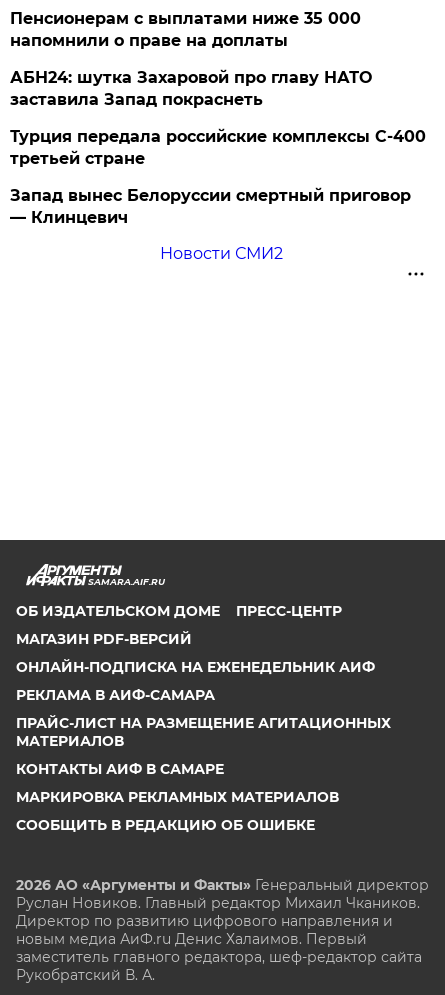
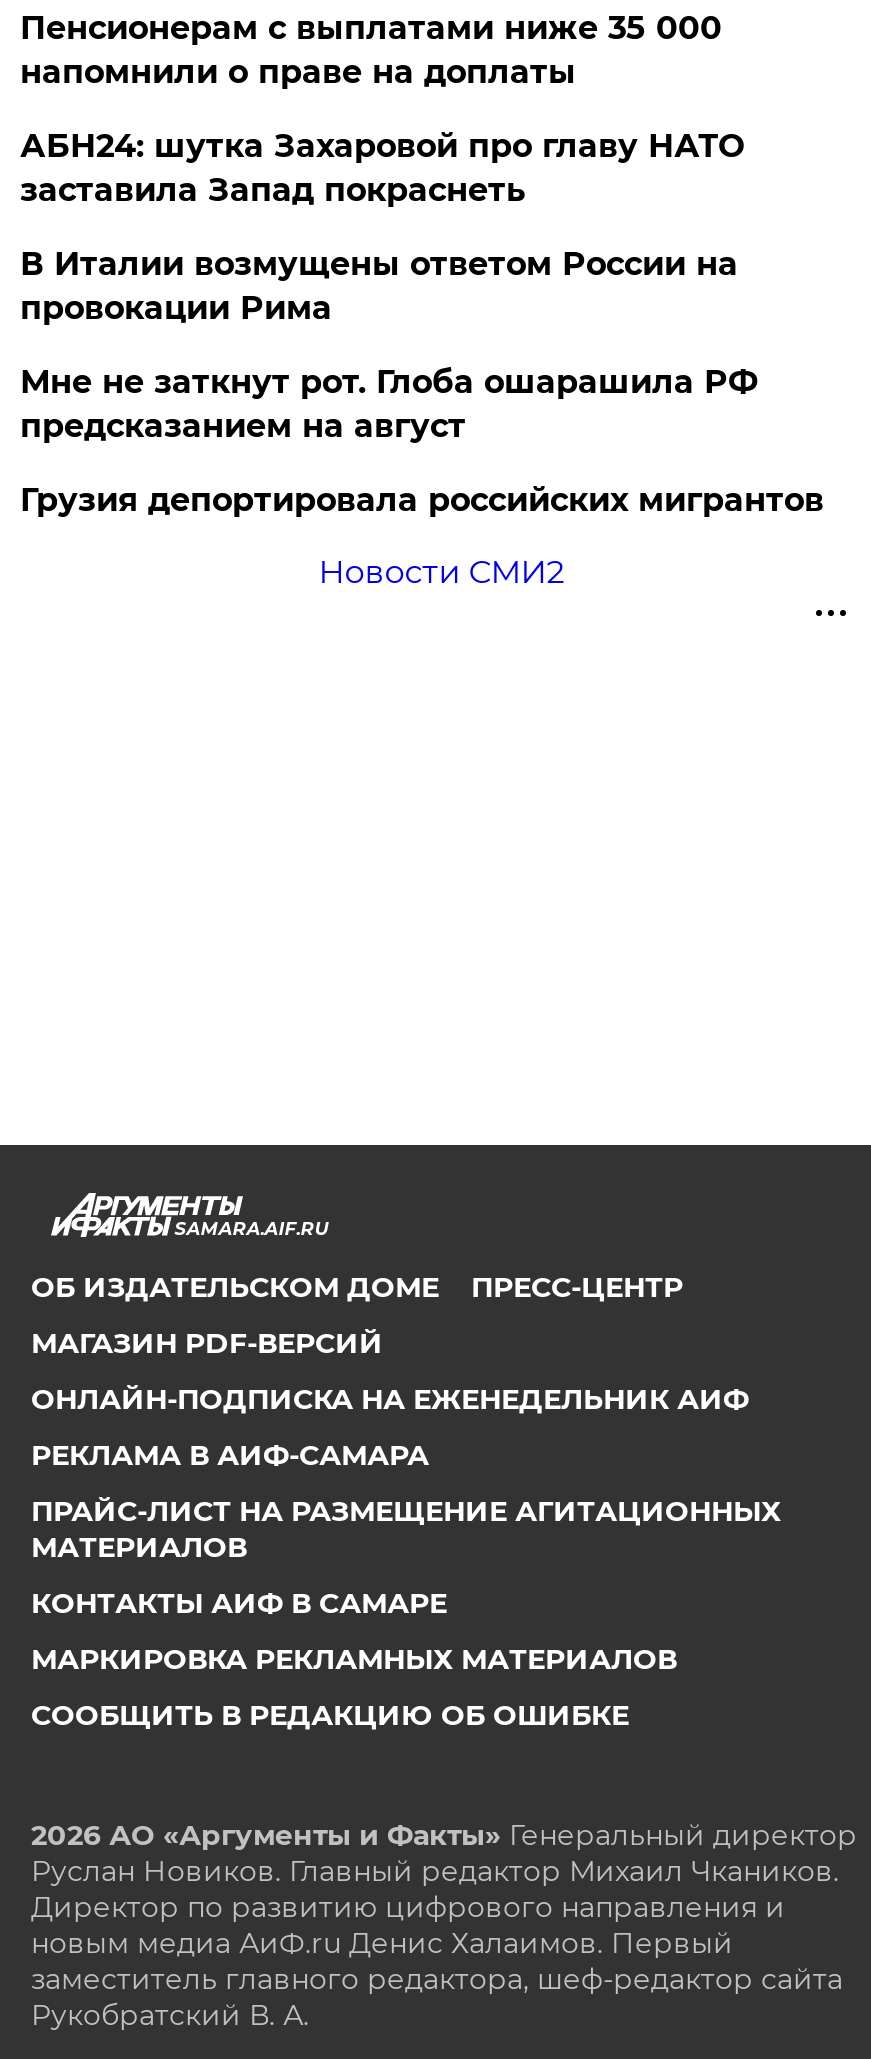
- Турция передала российские комплексы С-400
- третьей стране
- Запад вынес Белоруссии смертный приговор
- — Клинцевич
+ В Италии возмущены ответом России на
+ провокации Рима
+ Мне не заткнут рот. Глоба ошарашила РФ
+ предсказанием на август
+ Грузия депортировала российских мигрантов
